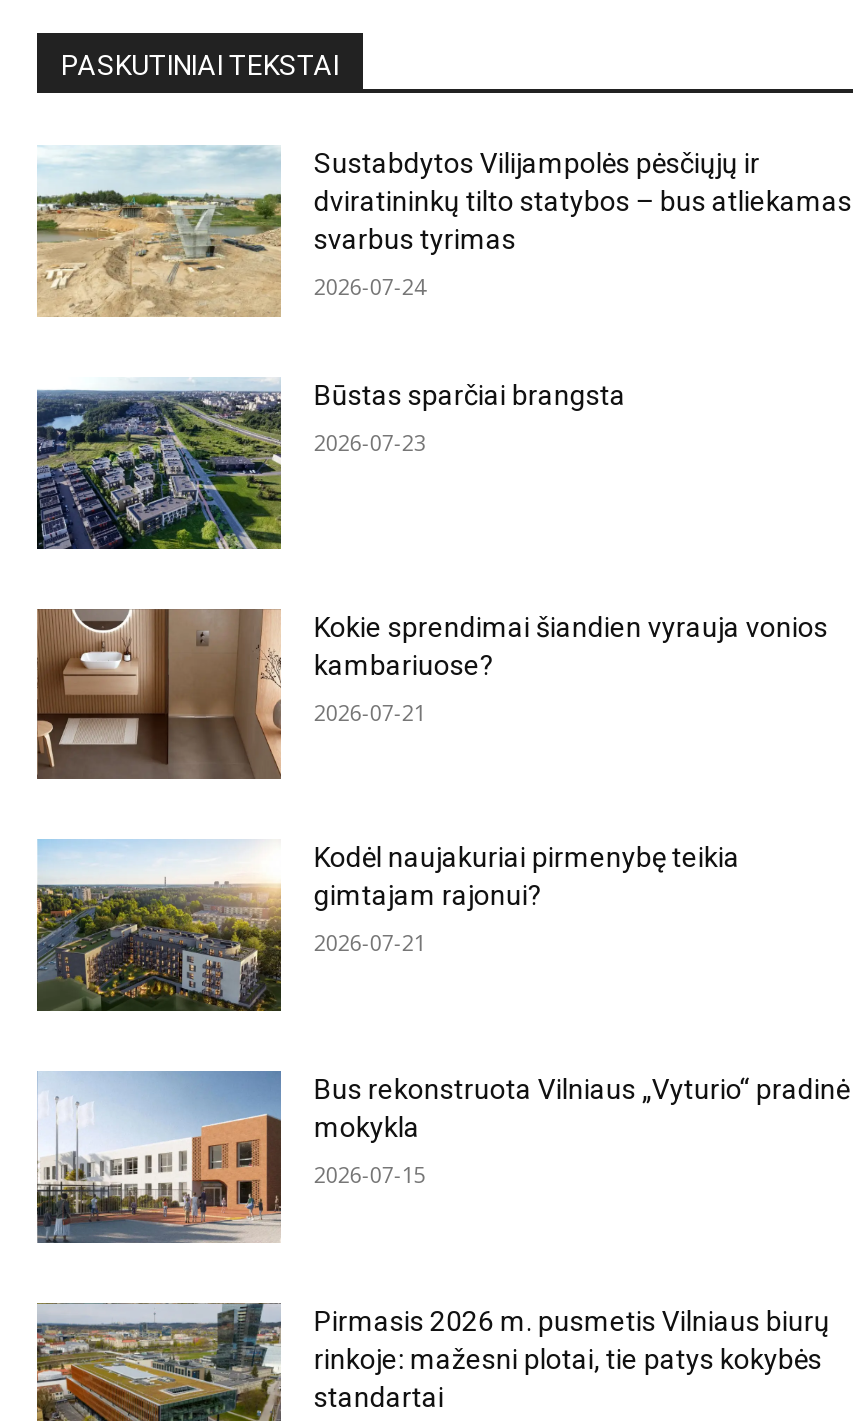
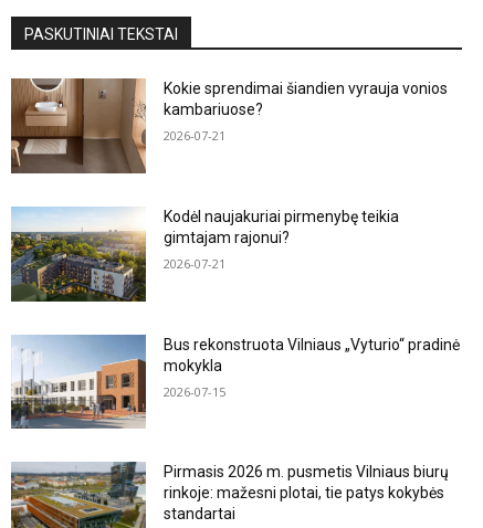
- [image]
- Sustabdytos Vilijampolės pėsčiųjų ir
- dviratininkų tilto statybos – bus atliekamas
- svarbus tyrimas
- 2026-07-24
- Būstas sparčiai brangsta
- 2026-07-23

- [image]
